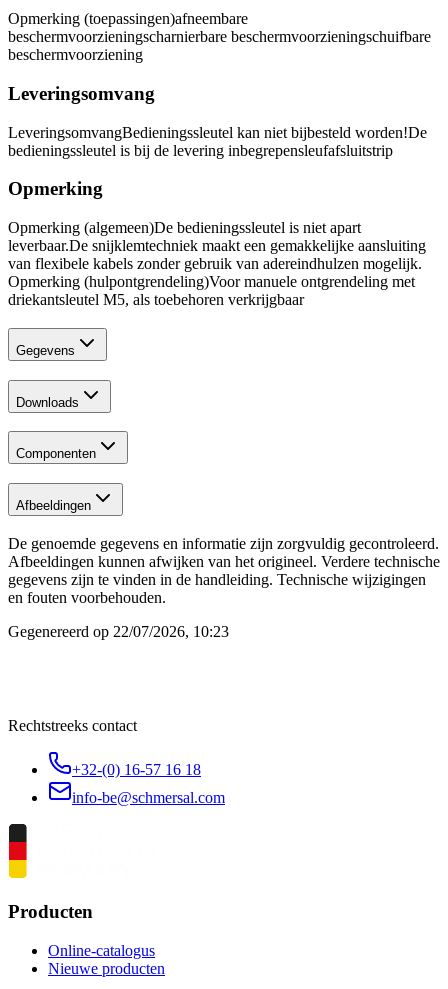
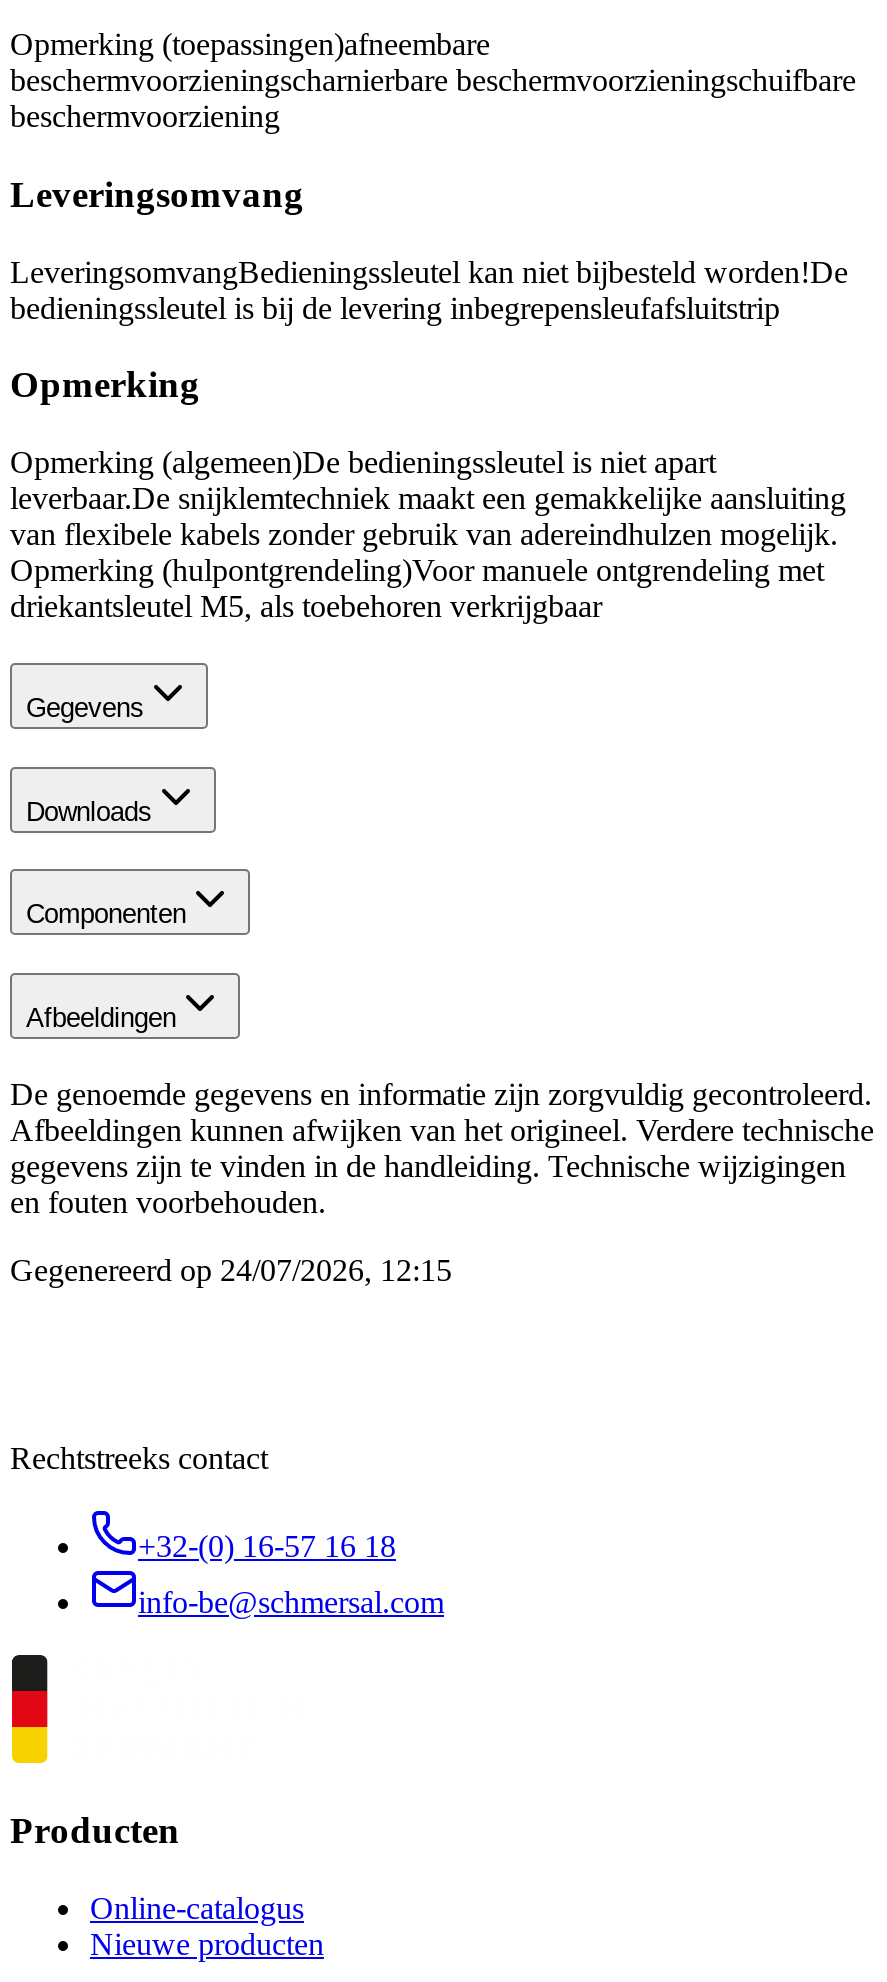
- Gegenereerd op 22/07/2026, 10:23
+ Gegenereerd op 24/07/2026, 12:15
